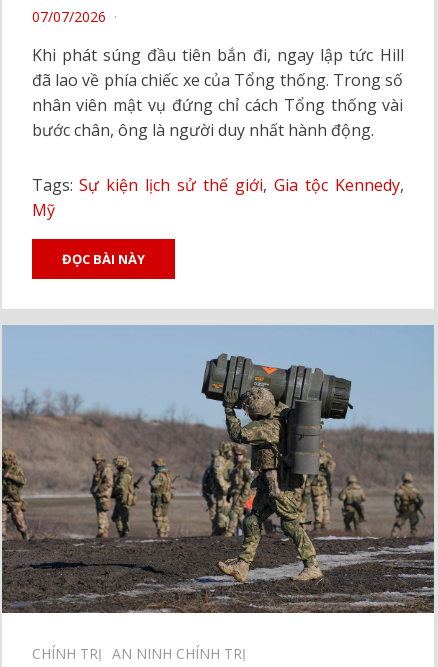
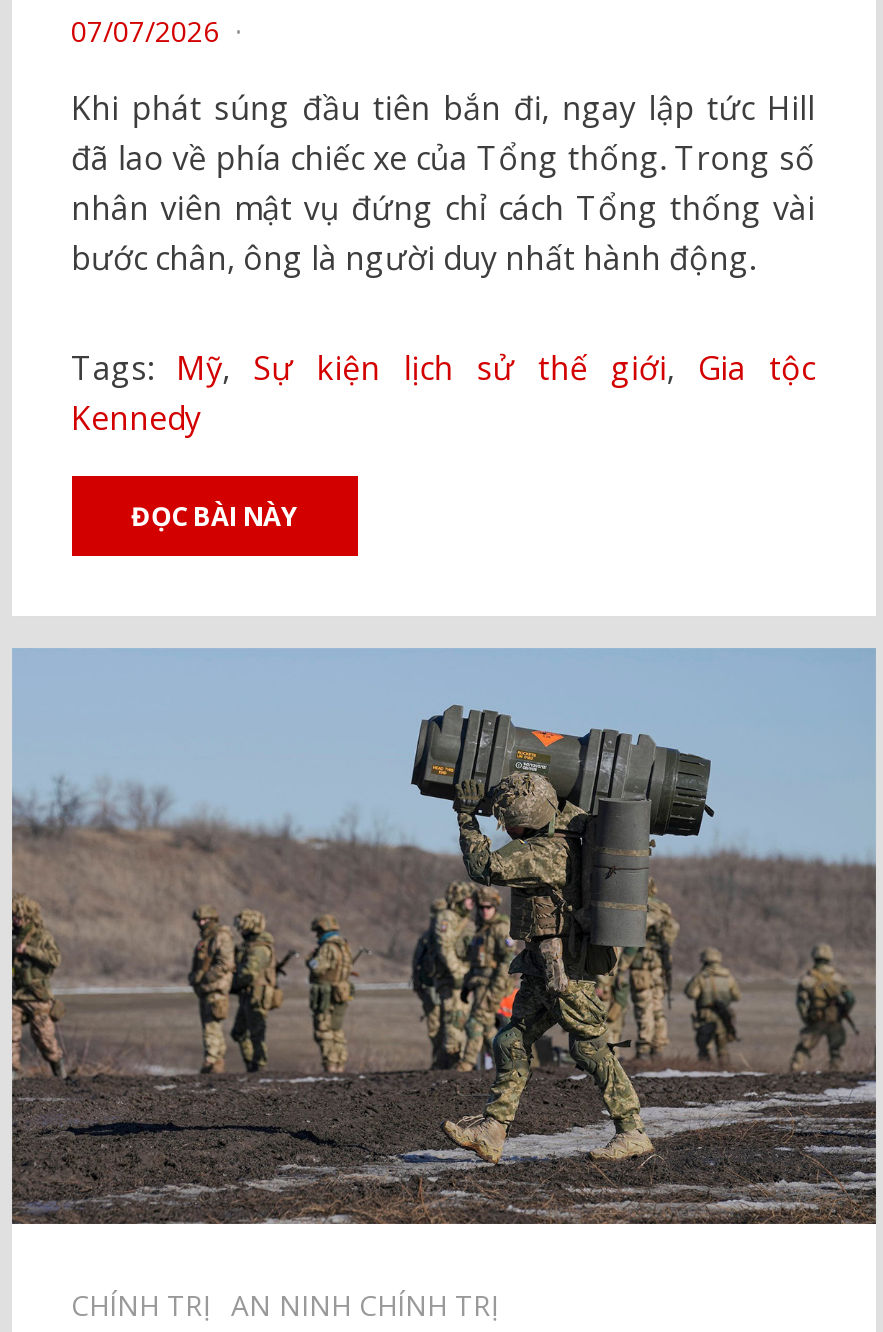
- Tags: Sự kiện lịch sử thế giới, Gia tộc Kennedy,
- Mỹ
+ Tags: Mỹ, Sự kiện lịch sử thế giới, Gia tộc
+ Kennedy
